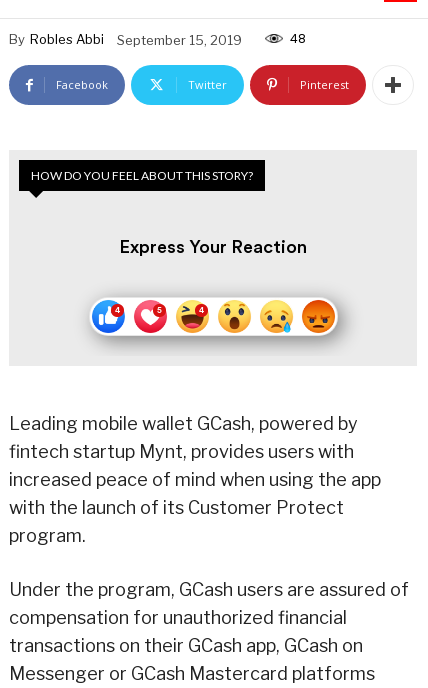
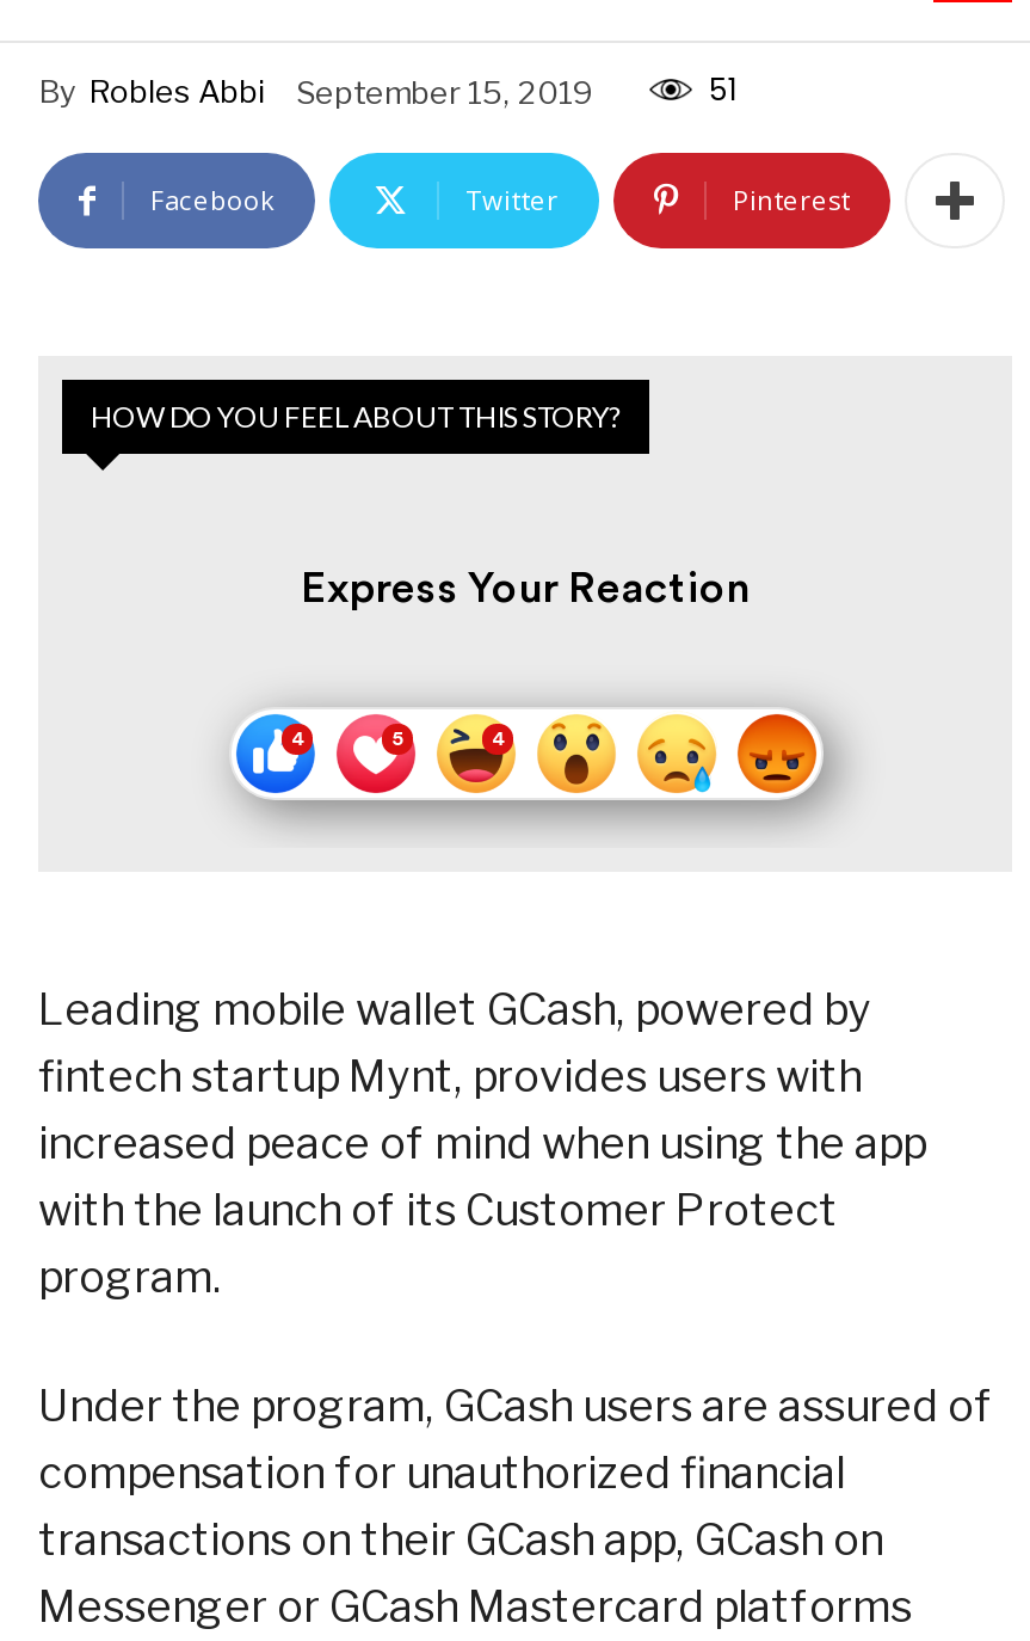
- 48
+ 51
